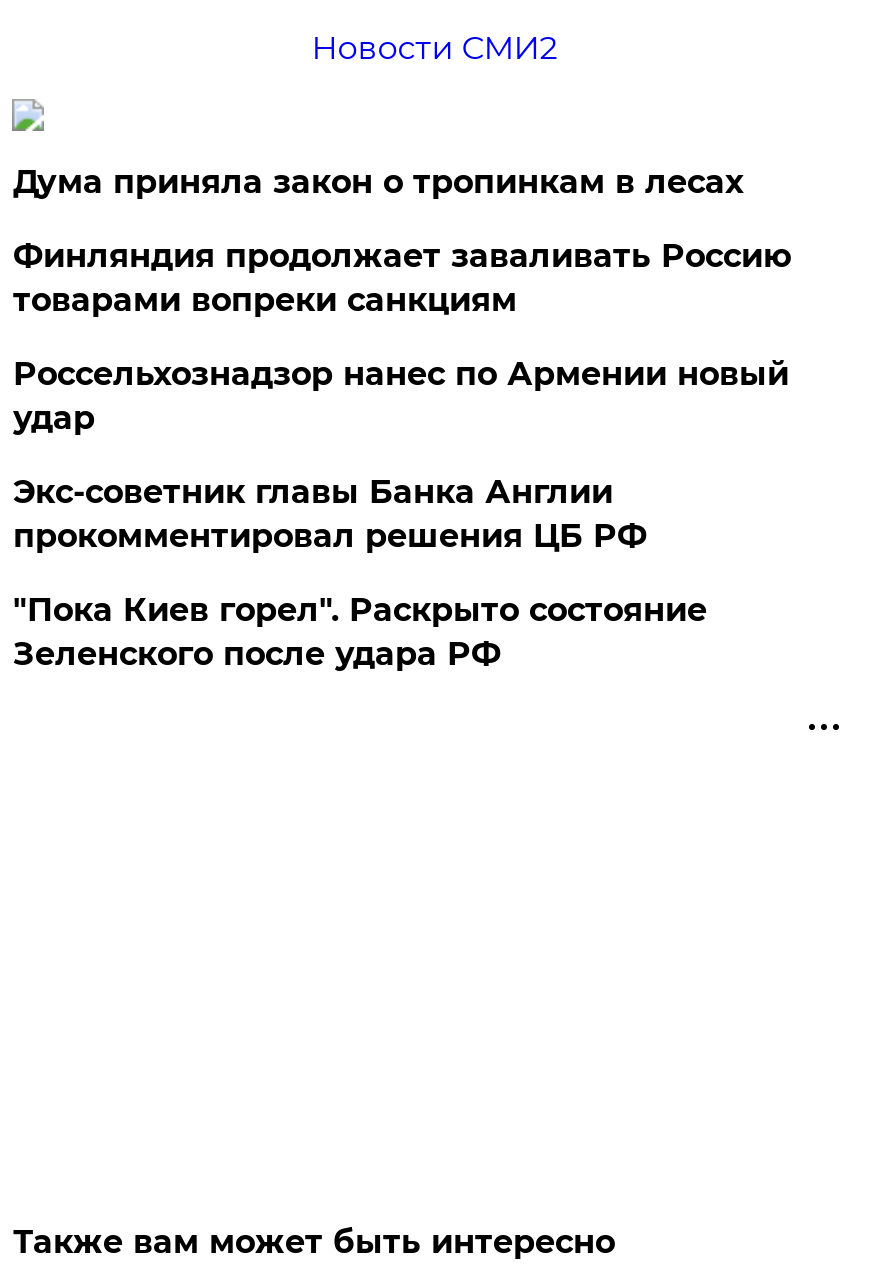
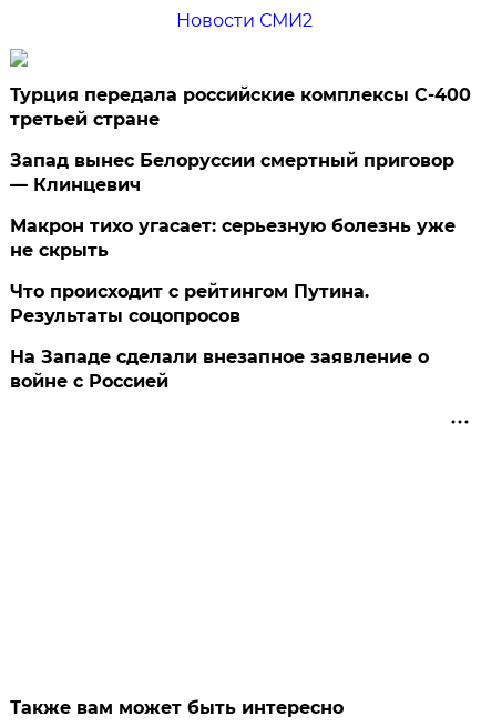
- Дума приняла закон о тропинкам в лесах
+ Турция передала российские комплексы С-400
+ третьей стране

- Финляндия продолжает заваливать Россию
- товарами вопреки санкциям
+ Запад вынес Белоруссии смертный приговор
+ — Клинцевич

- Россельхознадзор нанес по Армении новый
- удар
+ Макрон тихо угасает: серьезную болезнь уже
+ не скрыть

- Экс-советник главы Банка Англии
- прокомментировал решения ЦБ РФ
+ Что происходит с рейтингом Путина.
+ Результаты соцопросов

- "Пока Киев горел". Раскрыто состояние
- Зеленского после удара РФ
+ На Западе сделали внезапное заявление о
+ войне с Россией
